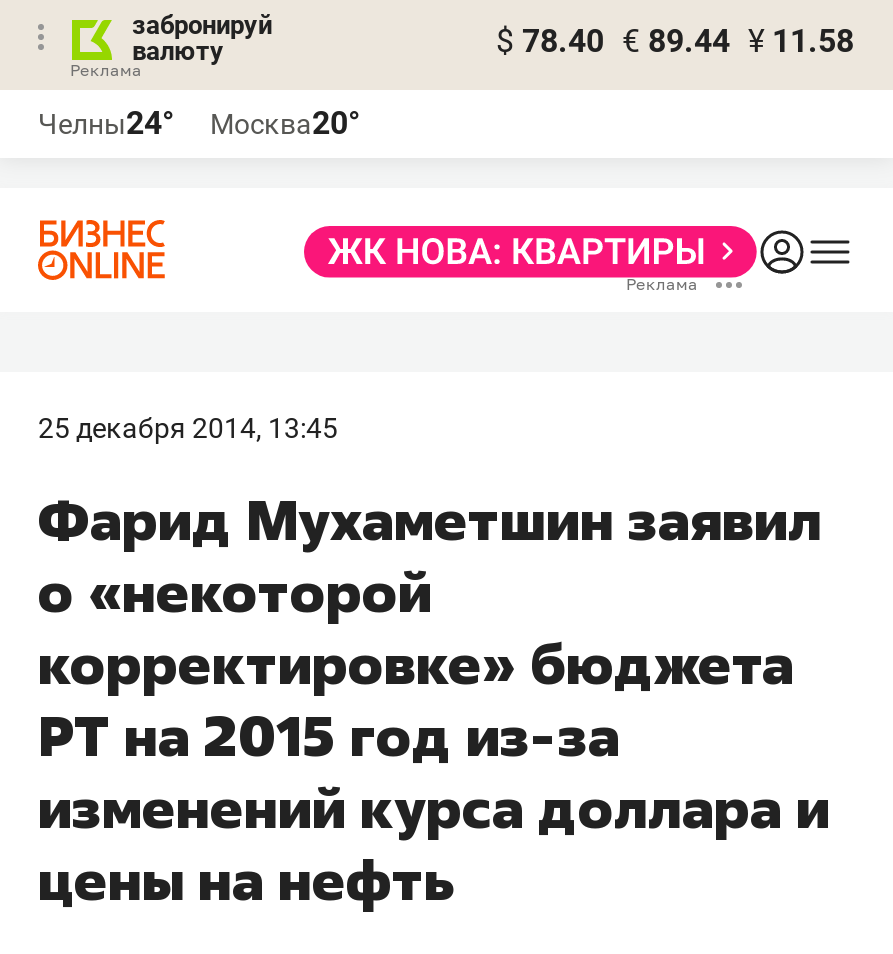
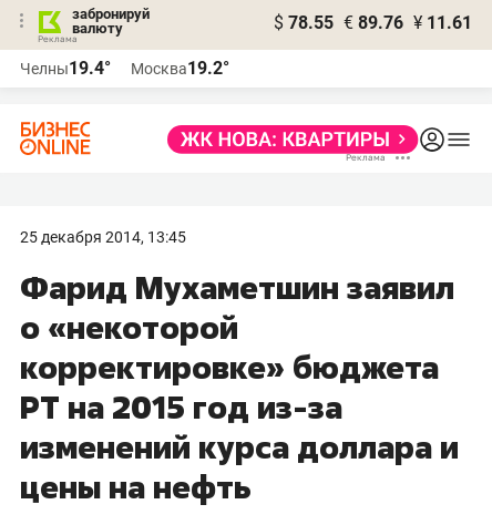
- $ 78.40 € 89.44 ¥ 11.58
+ $ 78.55 € 89.76 ¥ 11.61

- Челны24°
+ Челны19.4°

- Москва20°
+ Москва19.2°
